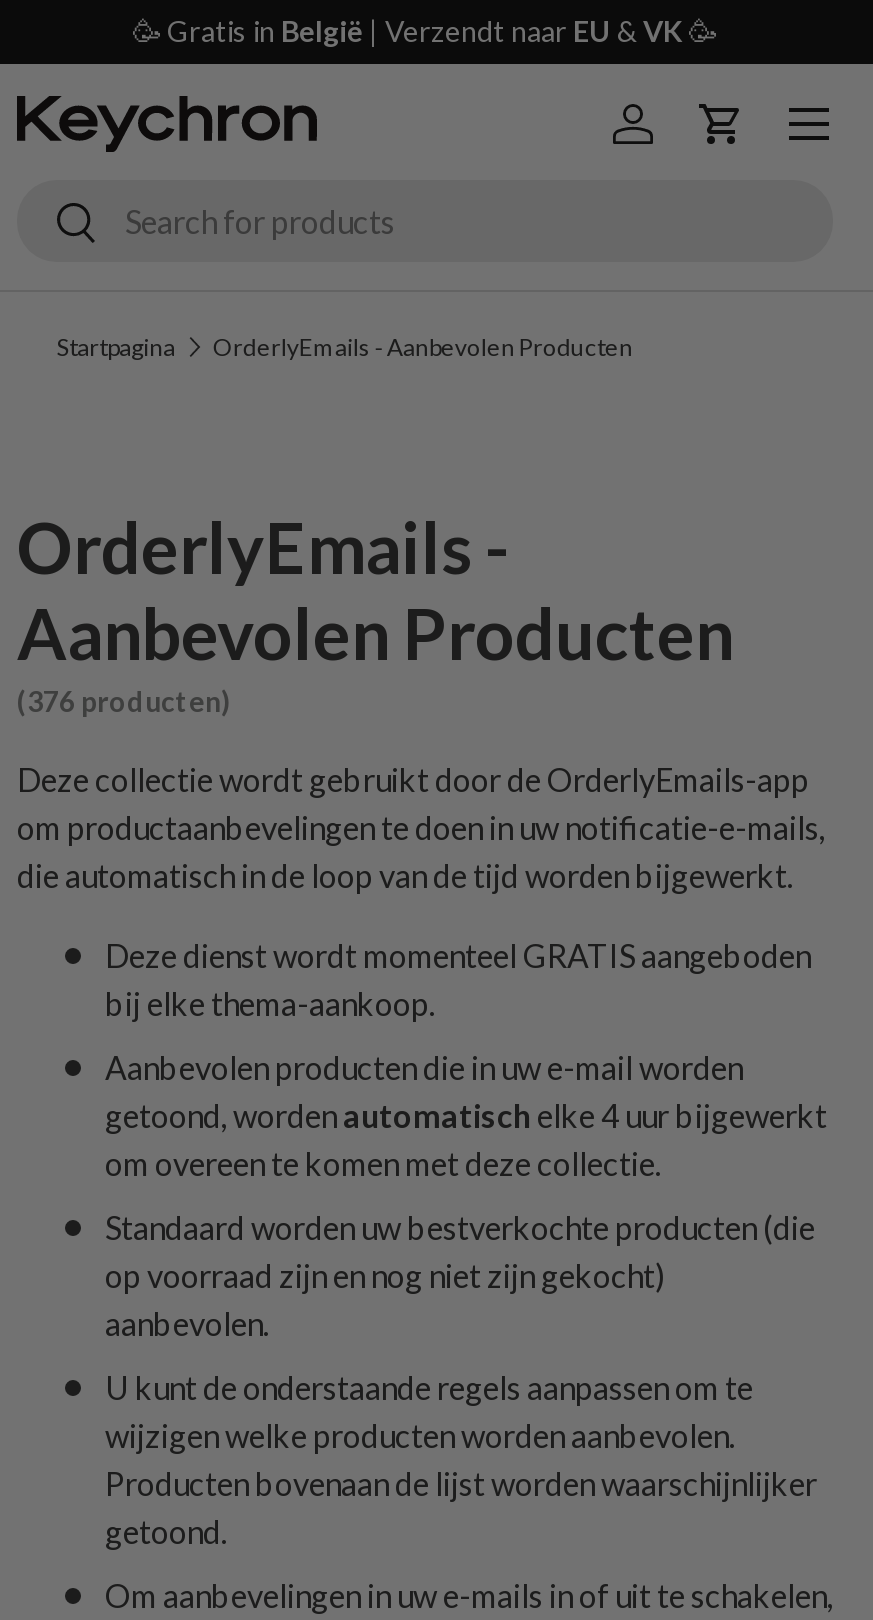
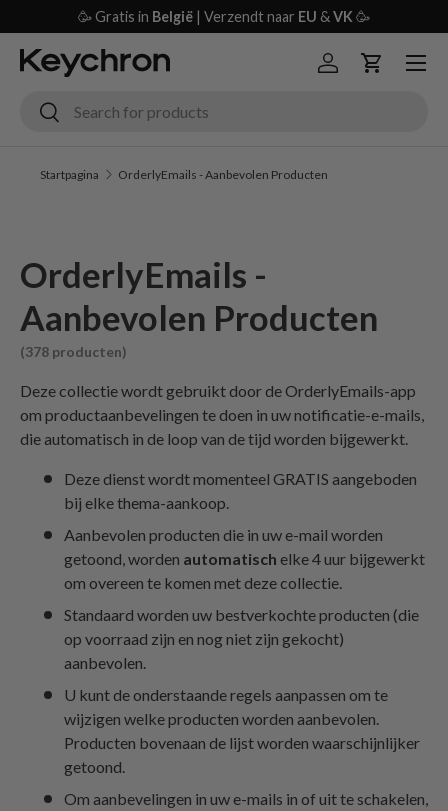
- (376 producten)
+ (378 producten)
